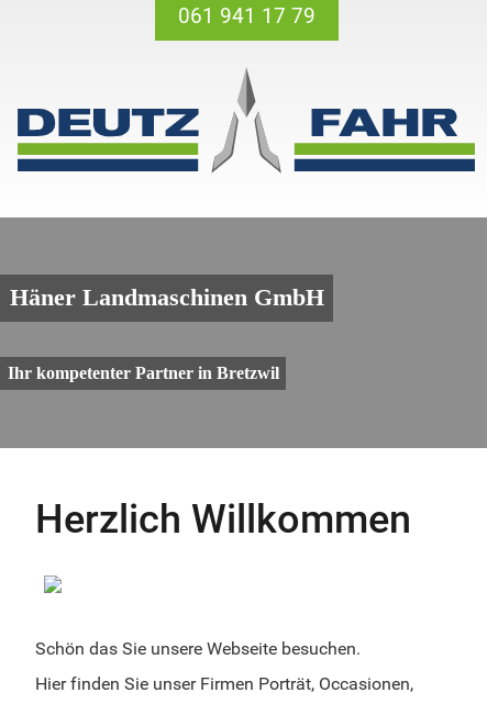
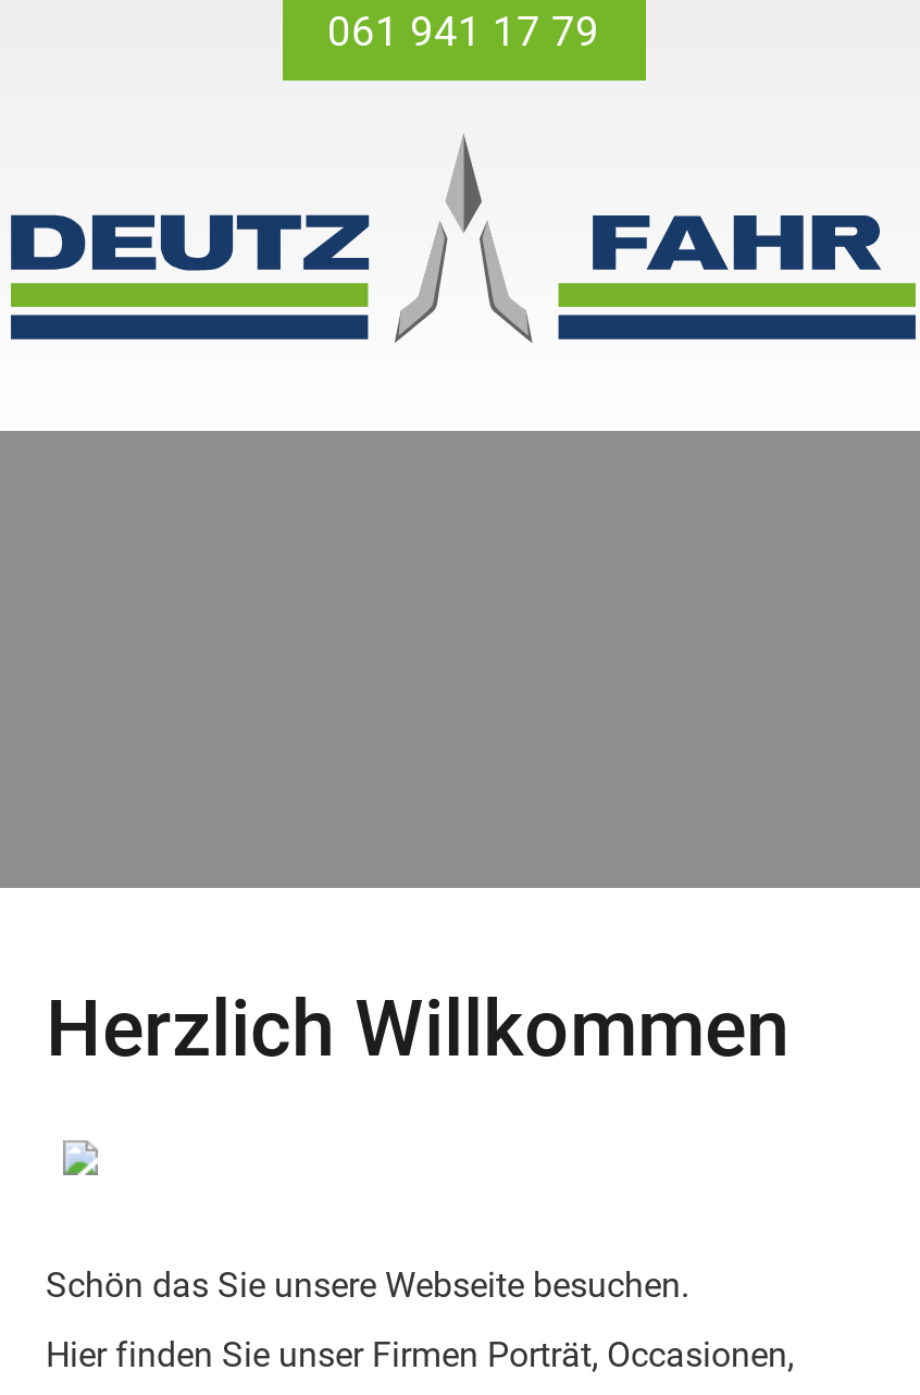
- Häner Landmaschinen GmbH
- Ihr kompetenter Partner in Bretzwil
